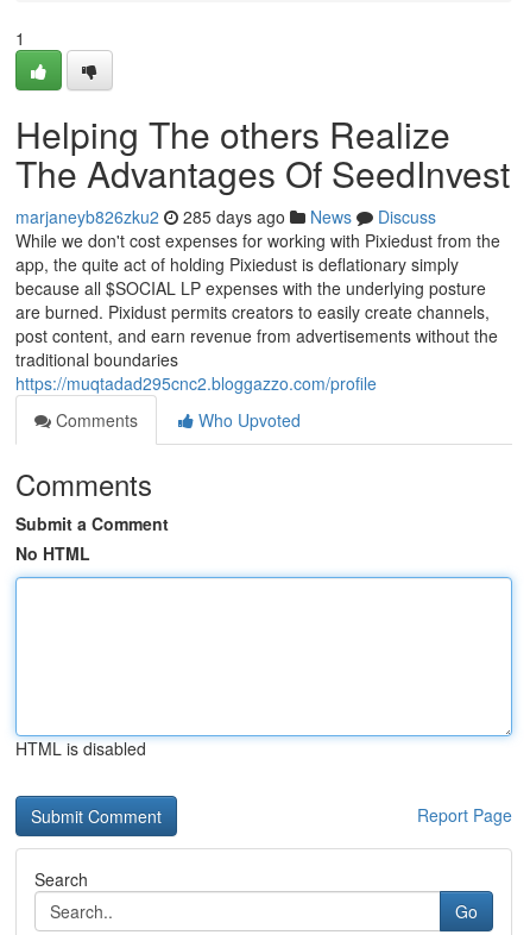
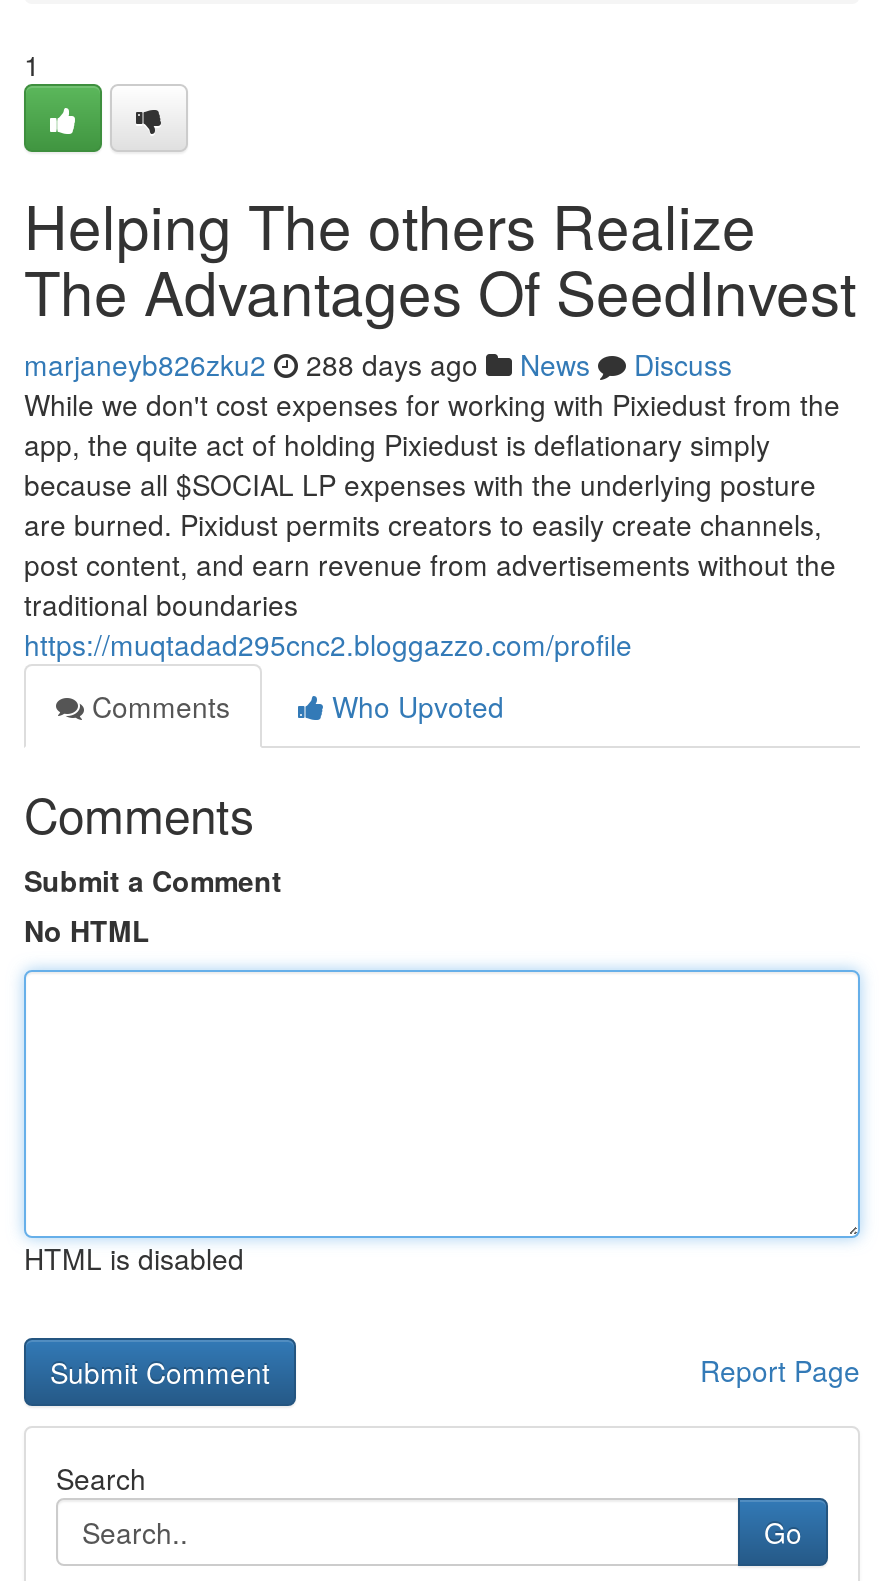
- marjaneyb826zku2 285 days ago News Discuss
+ marjaneyb826zku2 288 days ago News Discuss
